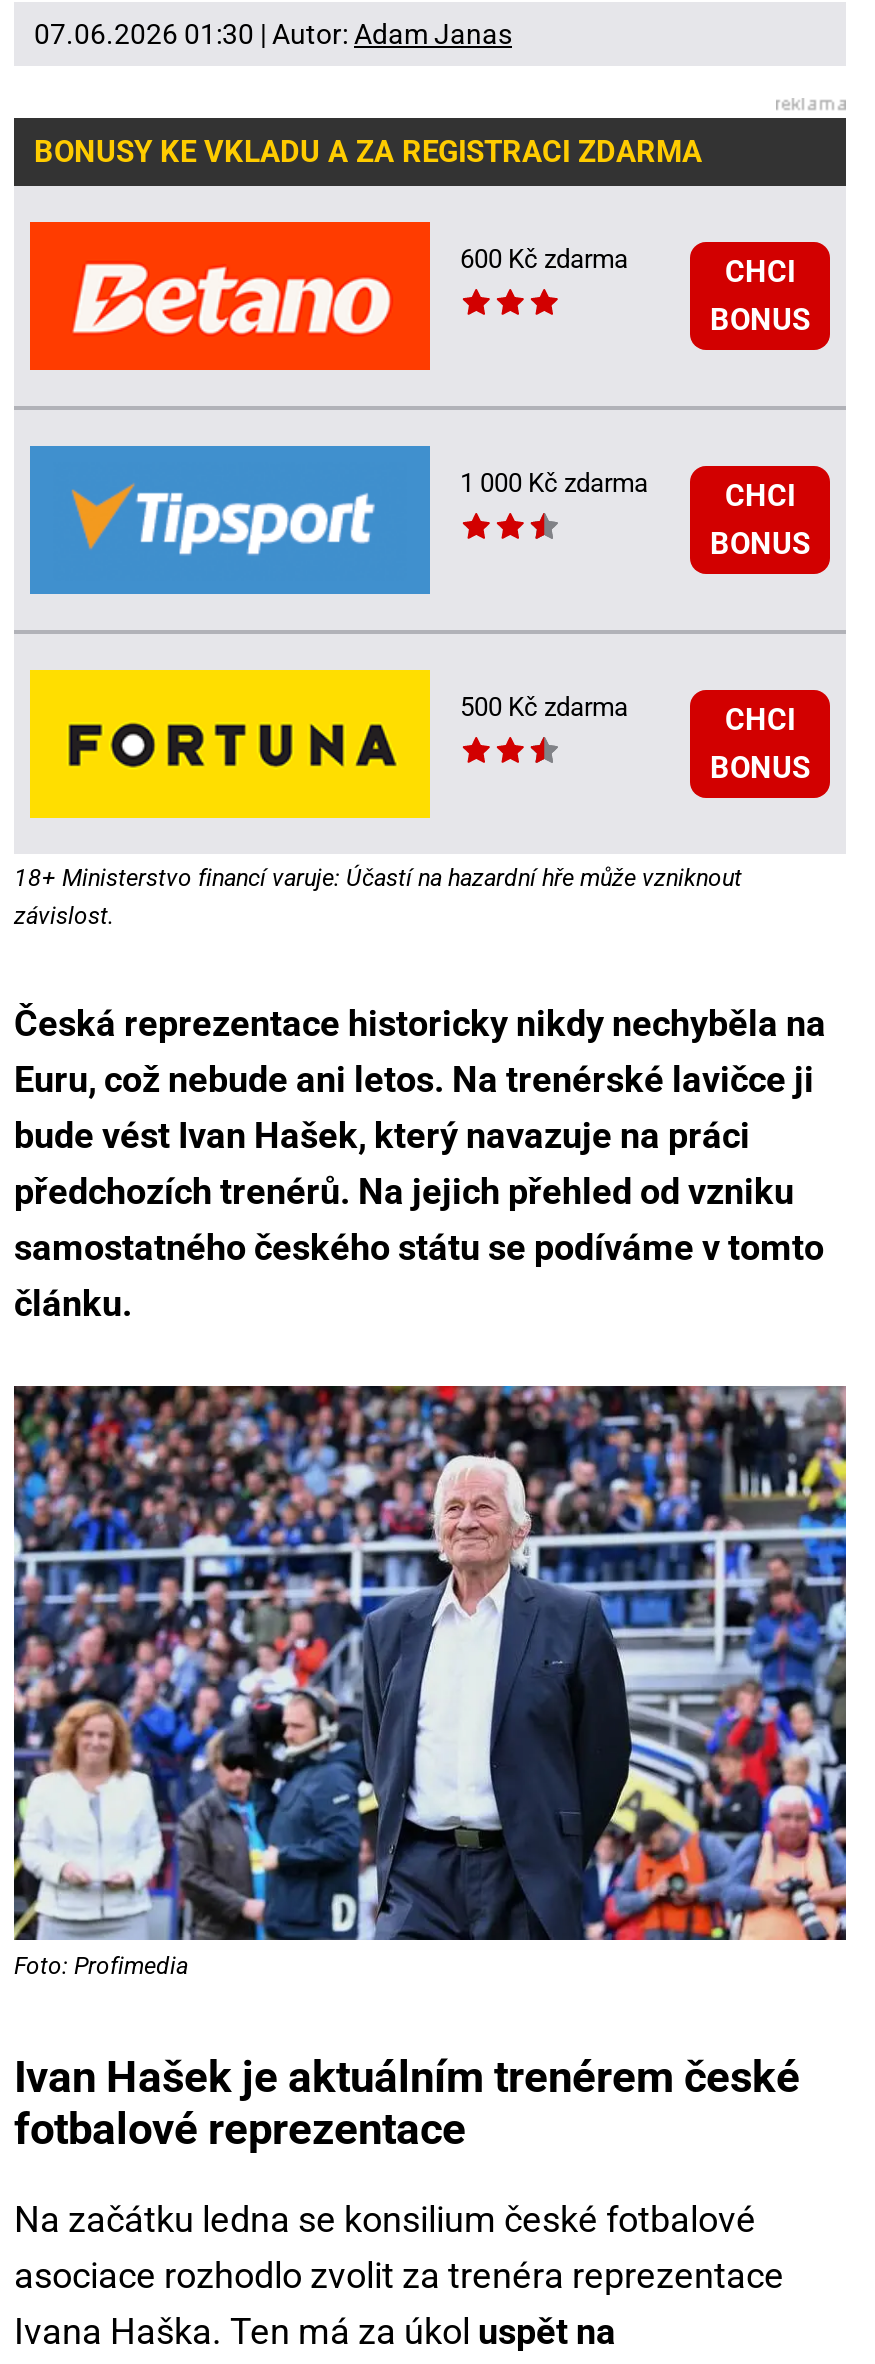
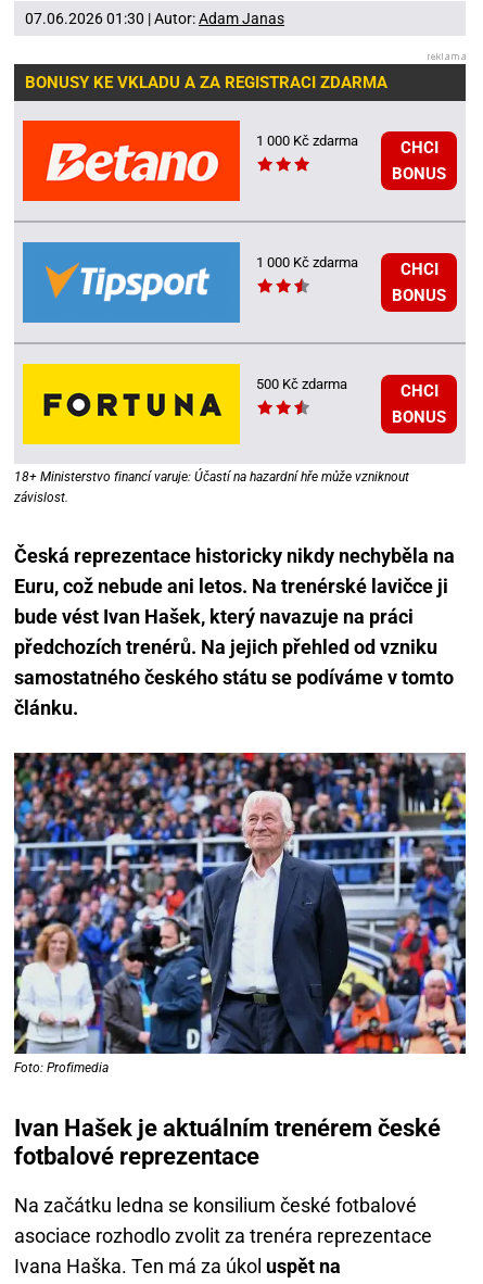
- 600 Kč zdarma
+ 1 000 Kč zdarma
